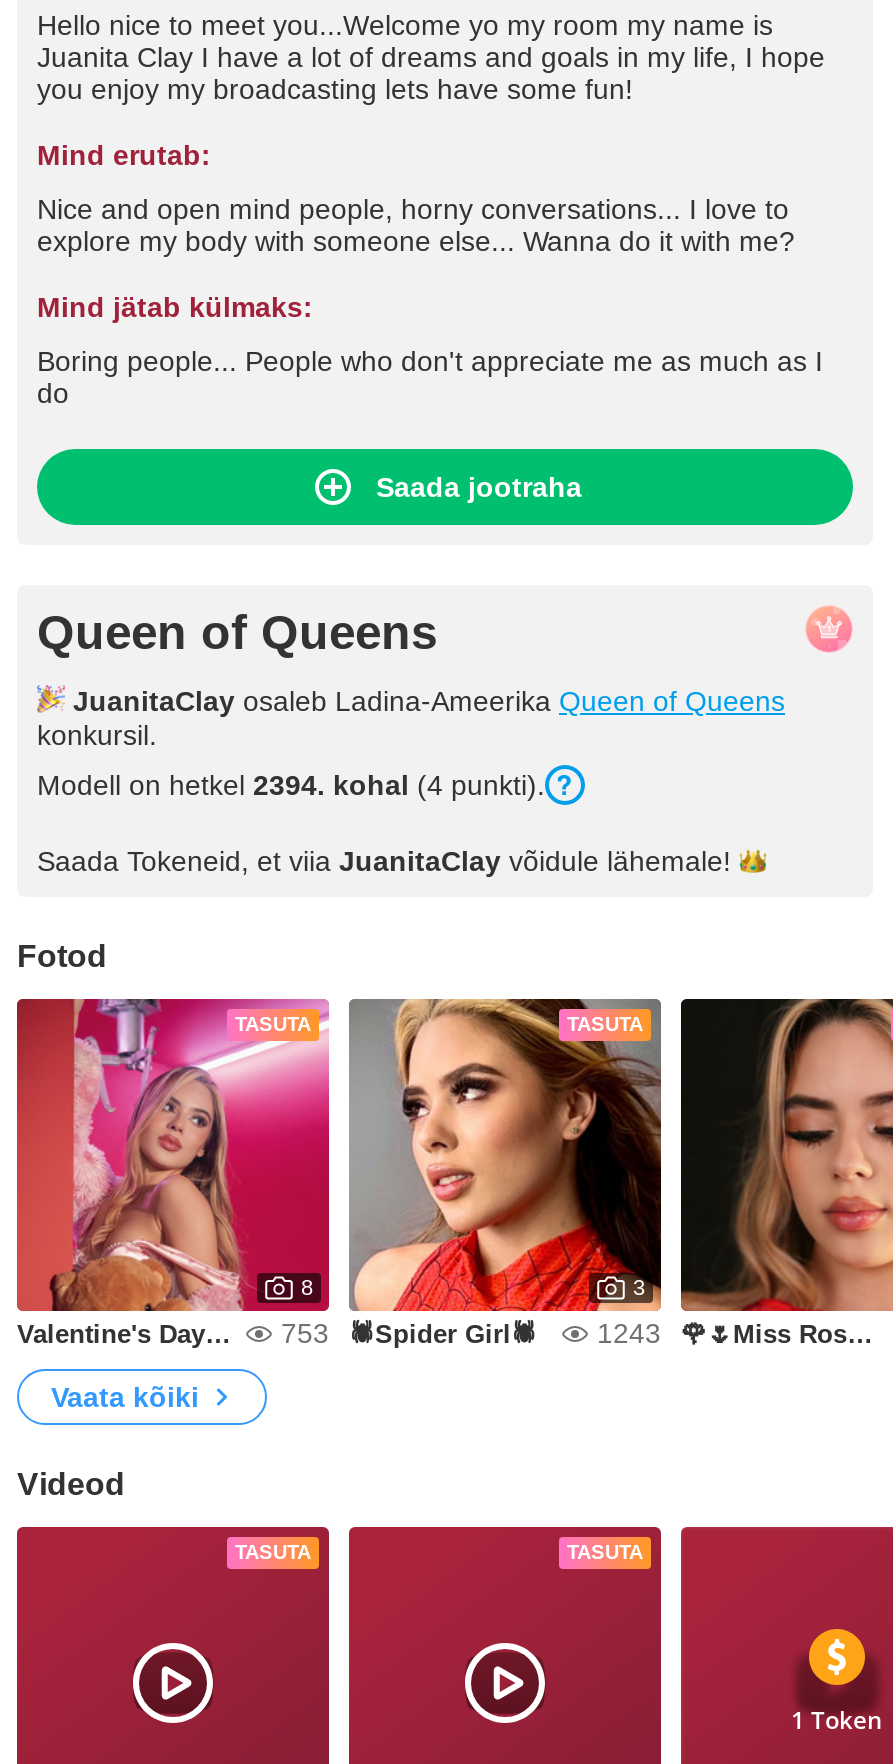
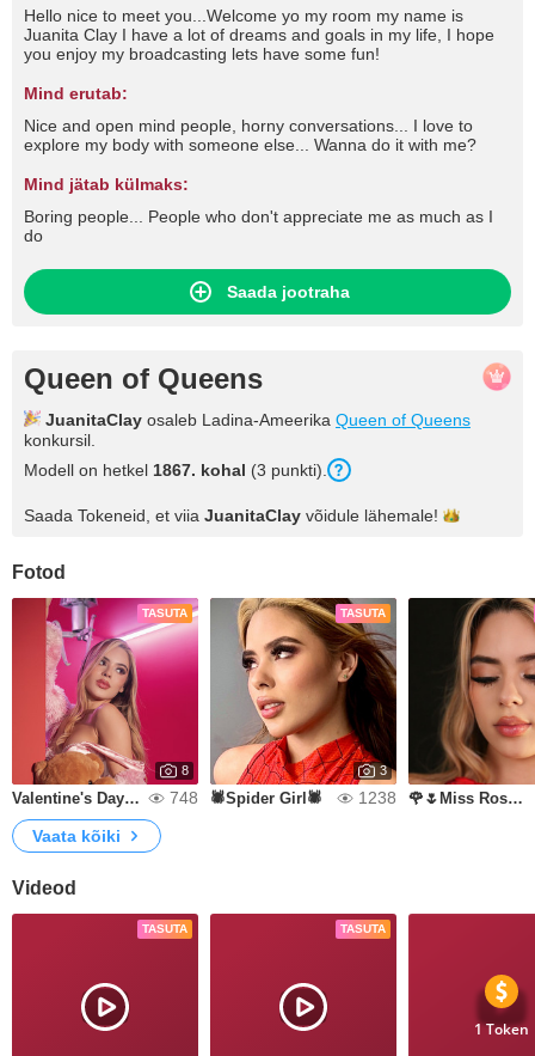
- Modell on hetkel 2394. kohal (4 punkti).
+ Modell on hetkel 1867. kohal (3 punkti).

- 753
+ 748

- 1243
+ 1238
